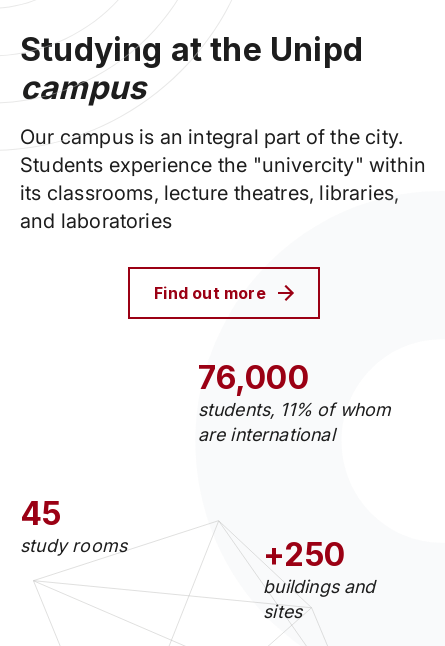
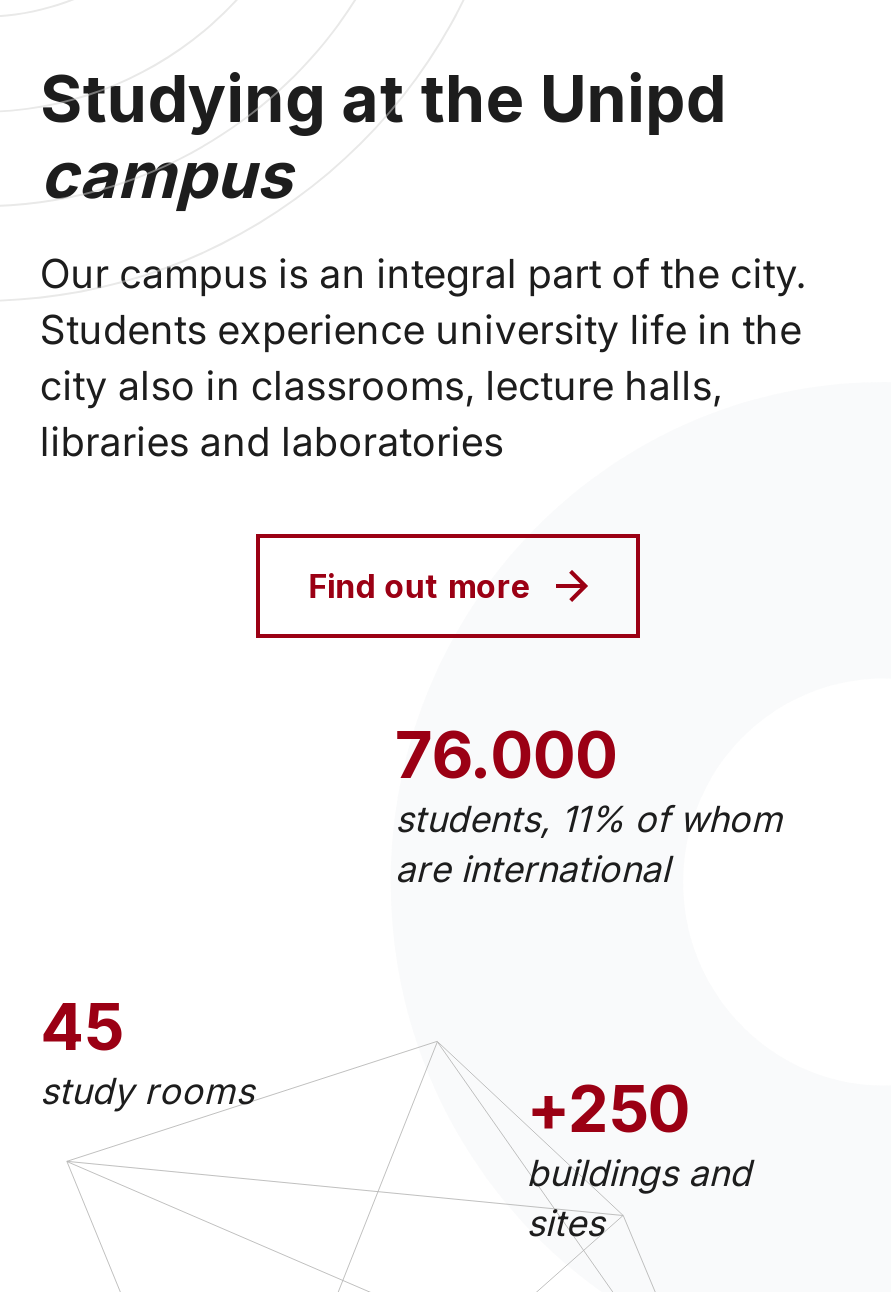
- Students experience the "univercity" within
- its classrooms, lecture theatres, libraries,
- and laboratories
+ Students experience university life in the
+ city also in classrooms, lecture halls,
+ libraries and laboratories

- 76,000
+ 76.000
